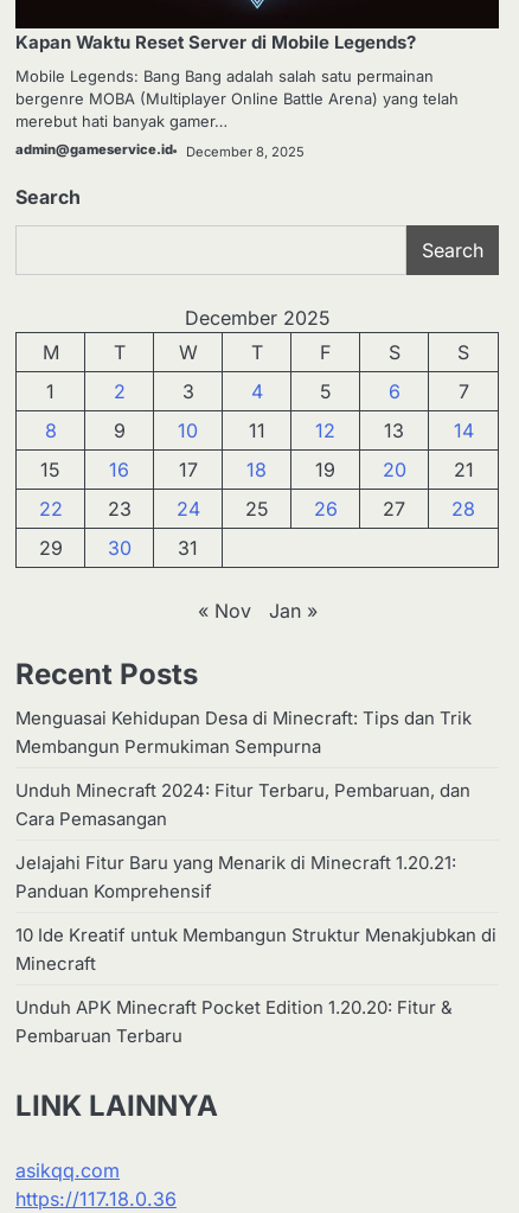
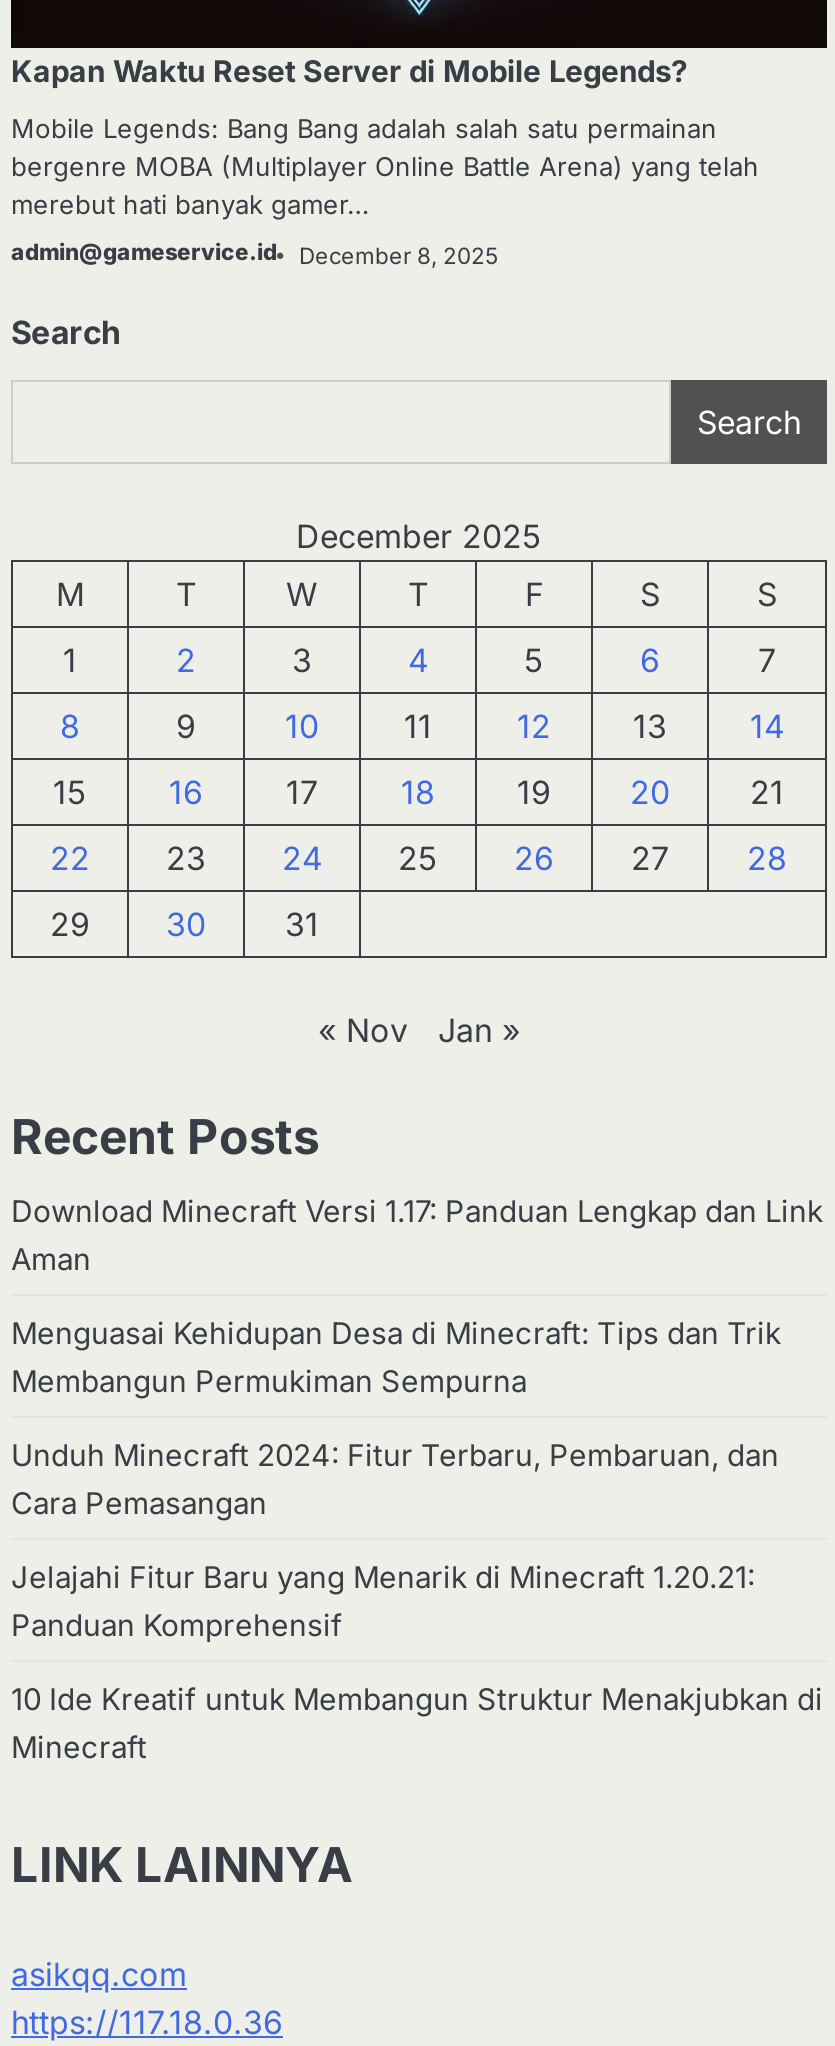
+ Download Minecraft Versi 1.17: Panduan Lengkap dan Link
+ Aman

moved down: Menguasai Kehidupan Desa di Minecraft: Tips dan Trik | Membangun Permukiman Sempurna | Unduh Minecraft 2024: Fitur Terbaru, Pembaruan, dan | Cara Pemasangan | Jelajahi Fitur Baru yang Menarik di Minecraft 1.20.21: | Panduan Komprehensif | 10 Ide Kreatif untuk Membangun Struktur Menakjubkan di | Minecraft

- Unduh APK Minecraft Pocket Edition 1.20.20: Fitur &
- Pembaruan Terbaru
